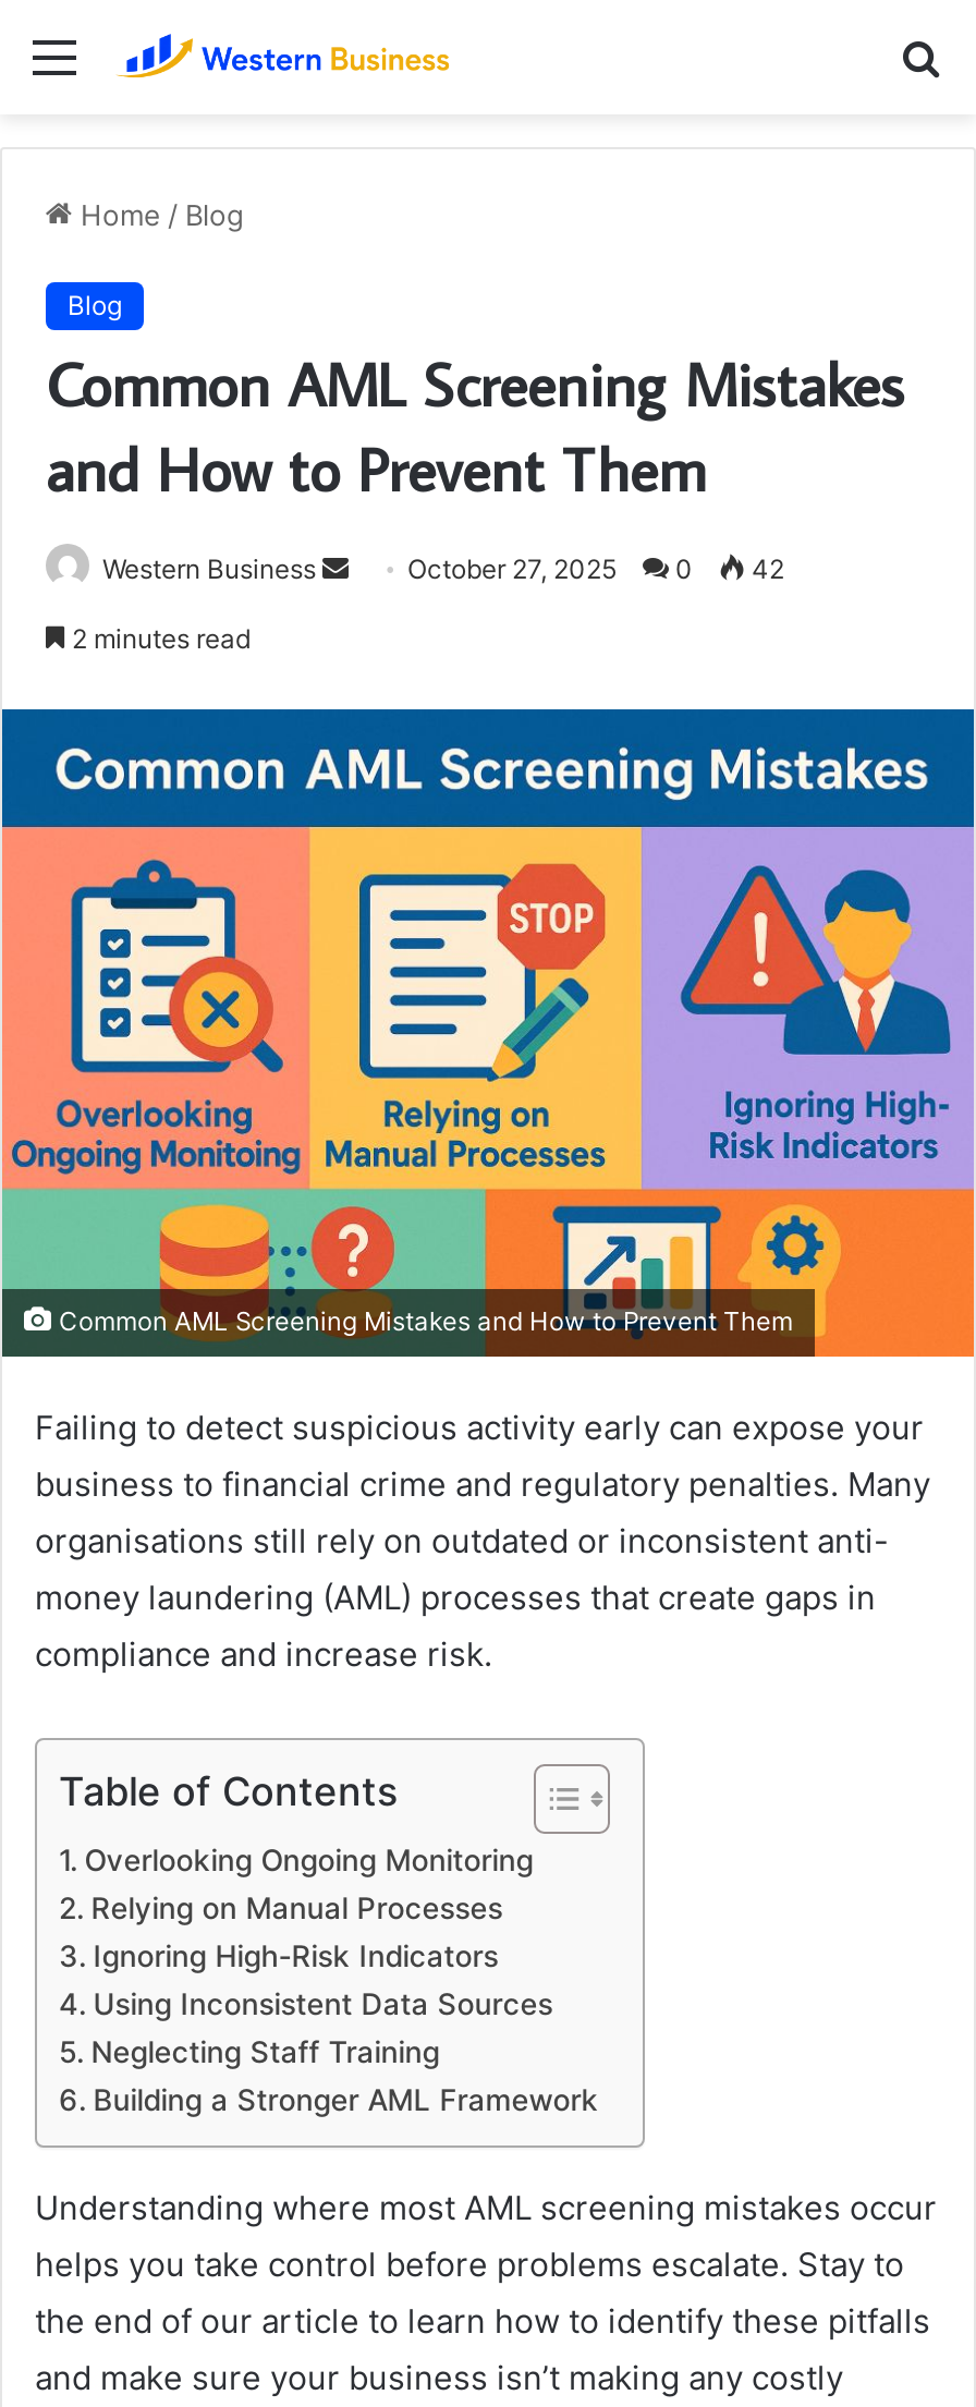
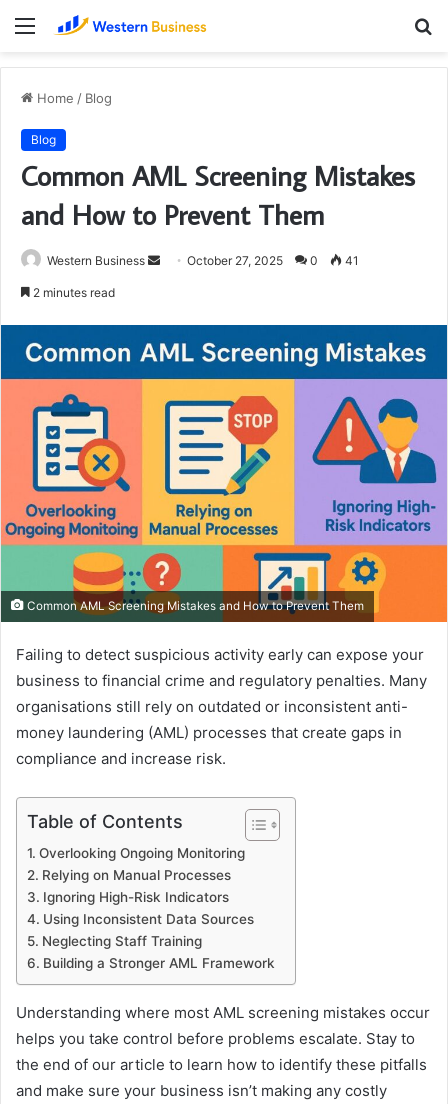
- 42
+ 41
